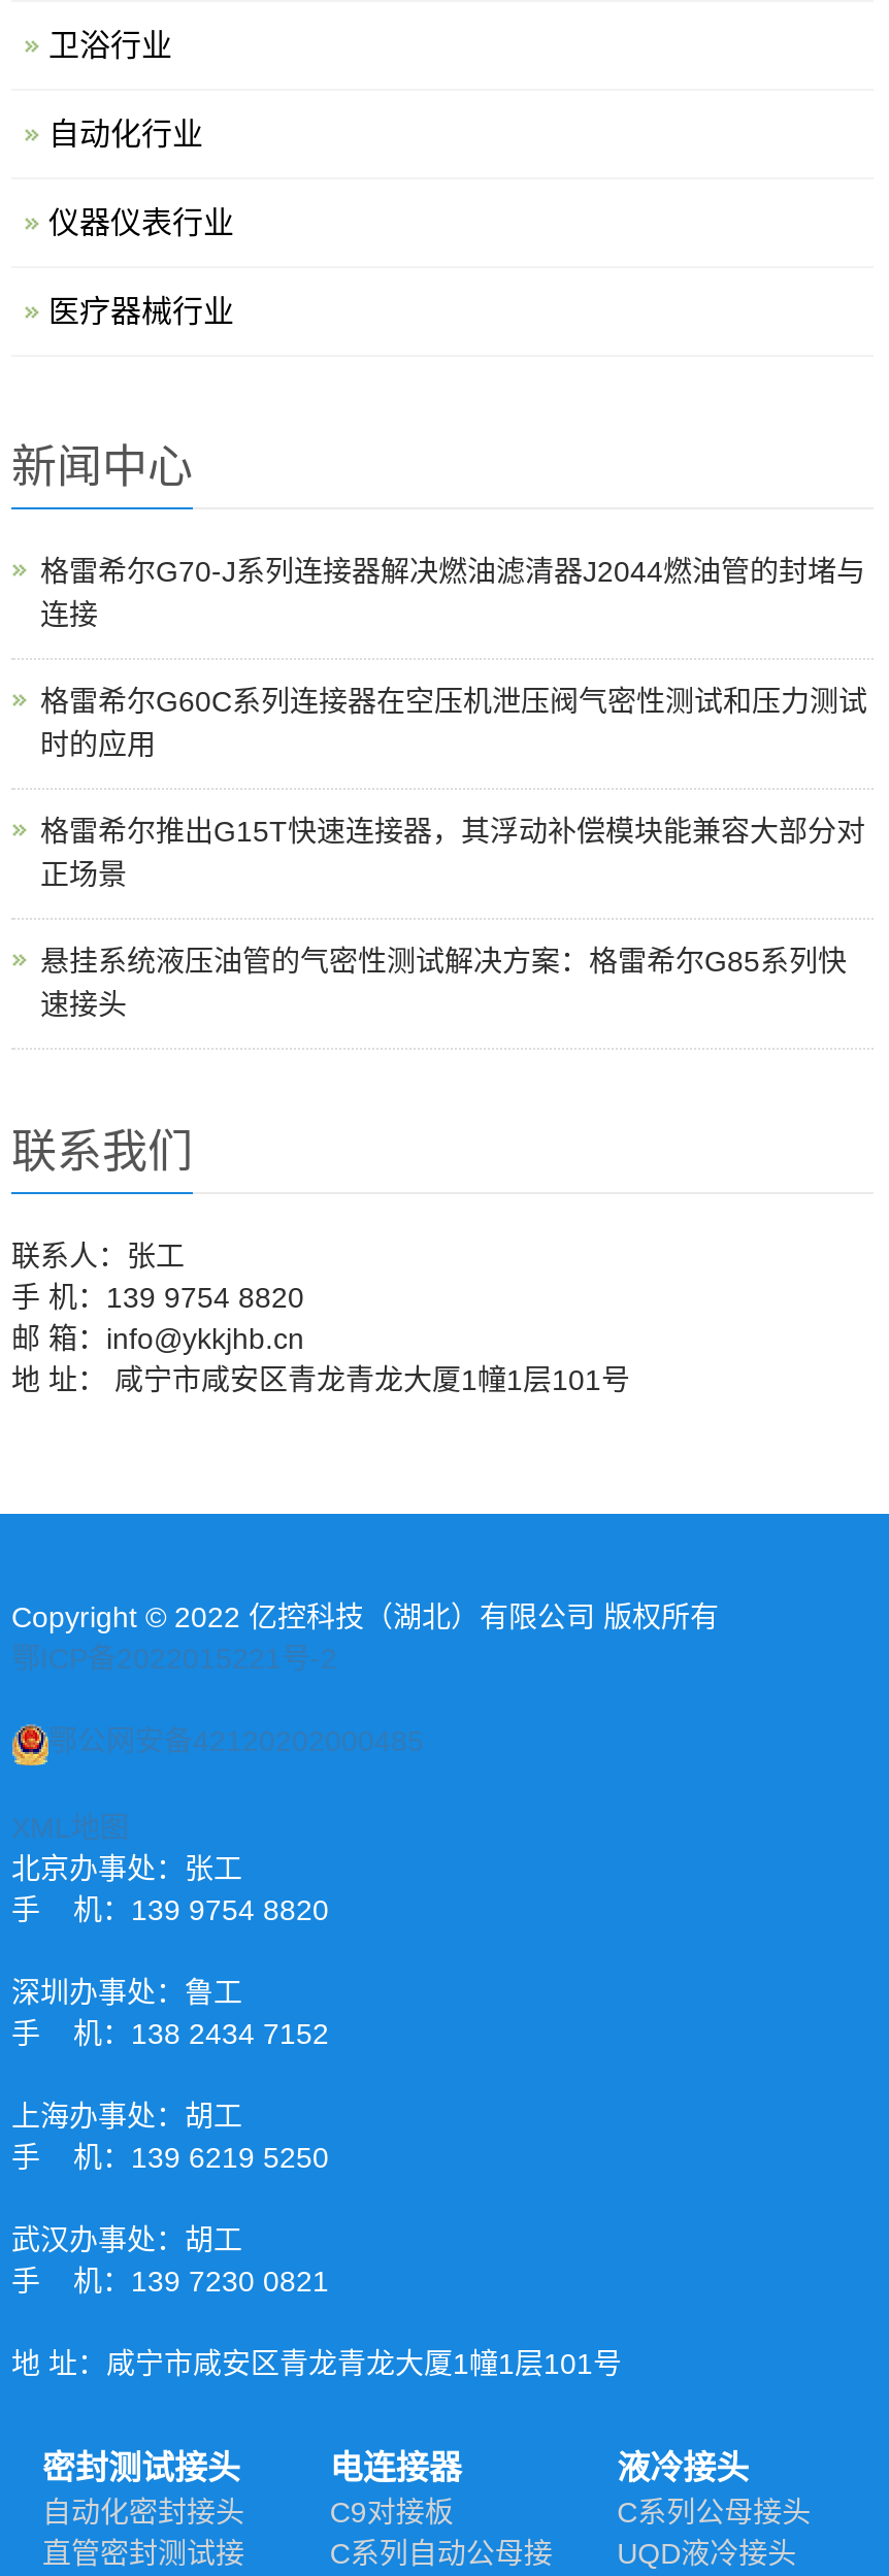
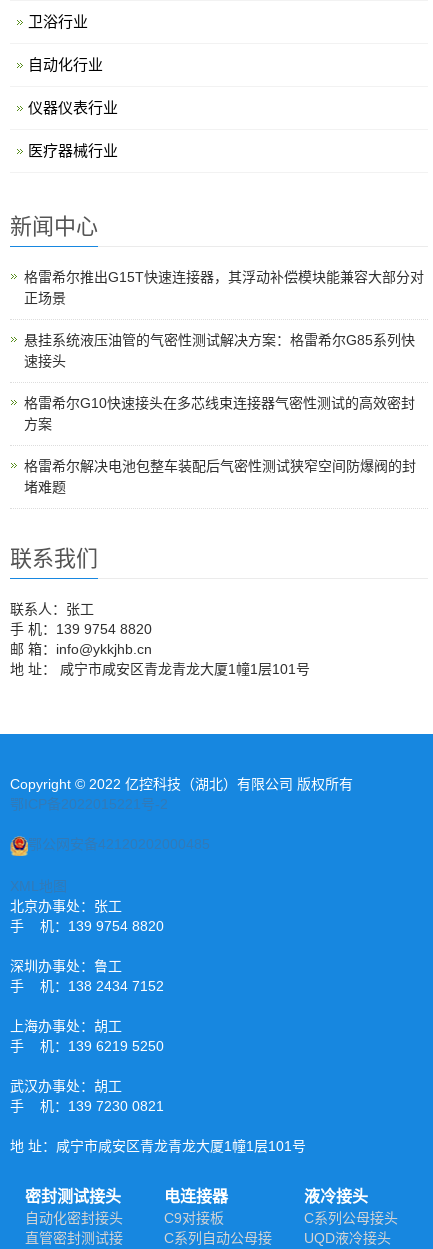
- 格雷希尔G70-J系列连接器解决燃油滤清器J2044燃油管的封堵与
- 连接
- 格雷希尔G60C系列连接器在空压机泄压阀气密性测试和压力测试
- 时的应用

moved up: 格雷希尔推出G15T快速连接器，其浮动补偿模块能兼容大部分对 | 正场景 | 悬挂系统液压油管的气密性测试解决方案：格雷希尔G85系列快

+ 格雷希尔G10快速接头在多芯线束连接器气密性测试的高效密封
+ 方案
+ 格雷希尔解决电池包整车装配后气密性测试狭窄空间防爆阀的封
+ 堵难题
